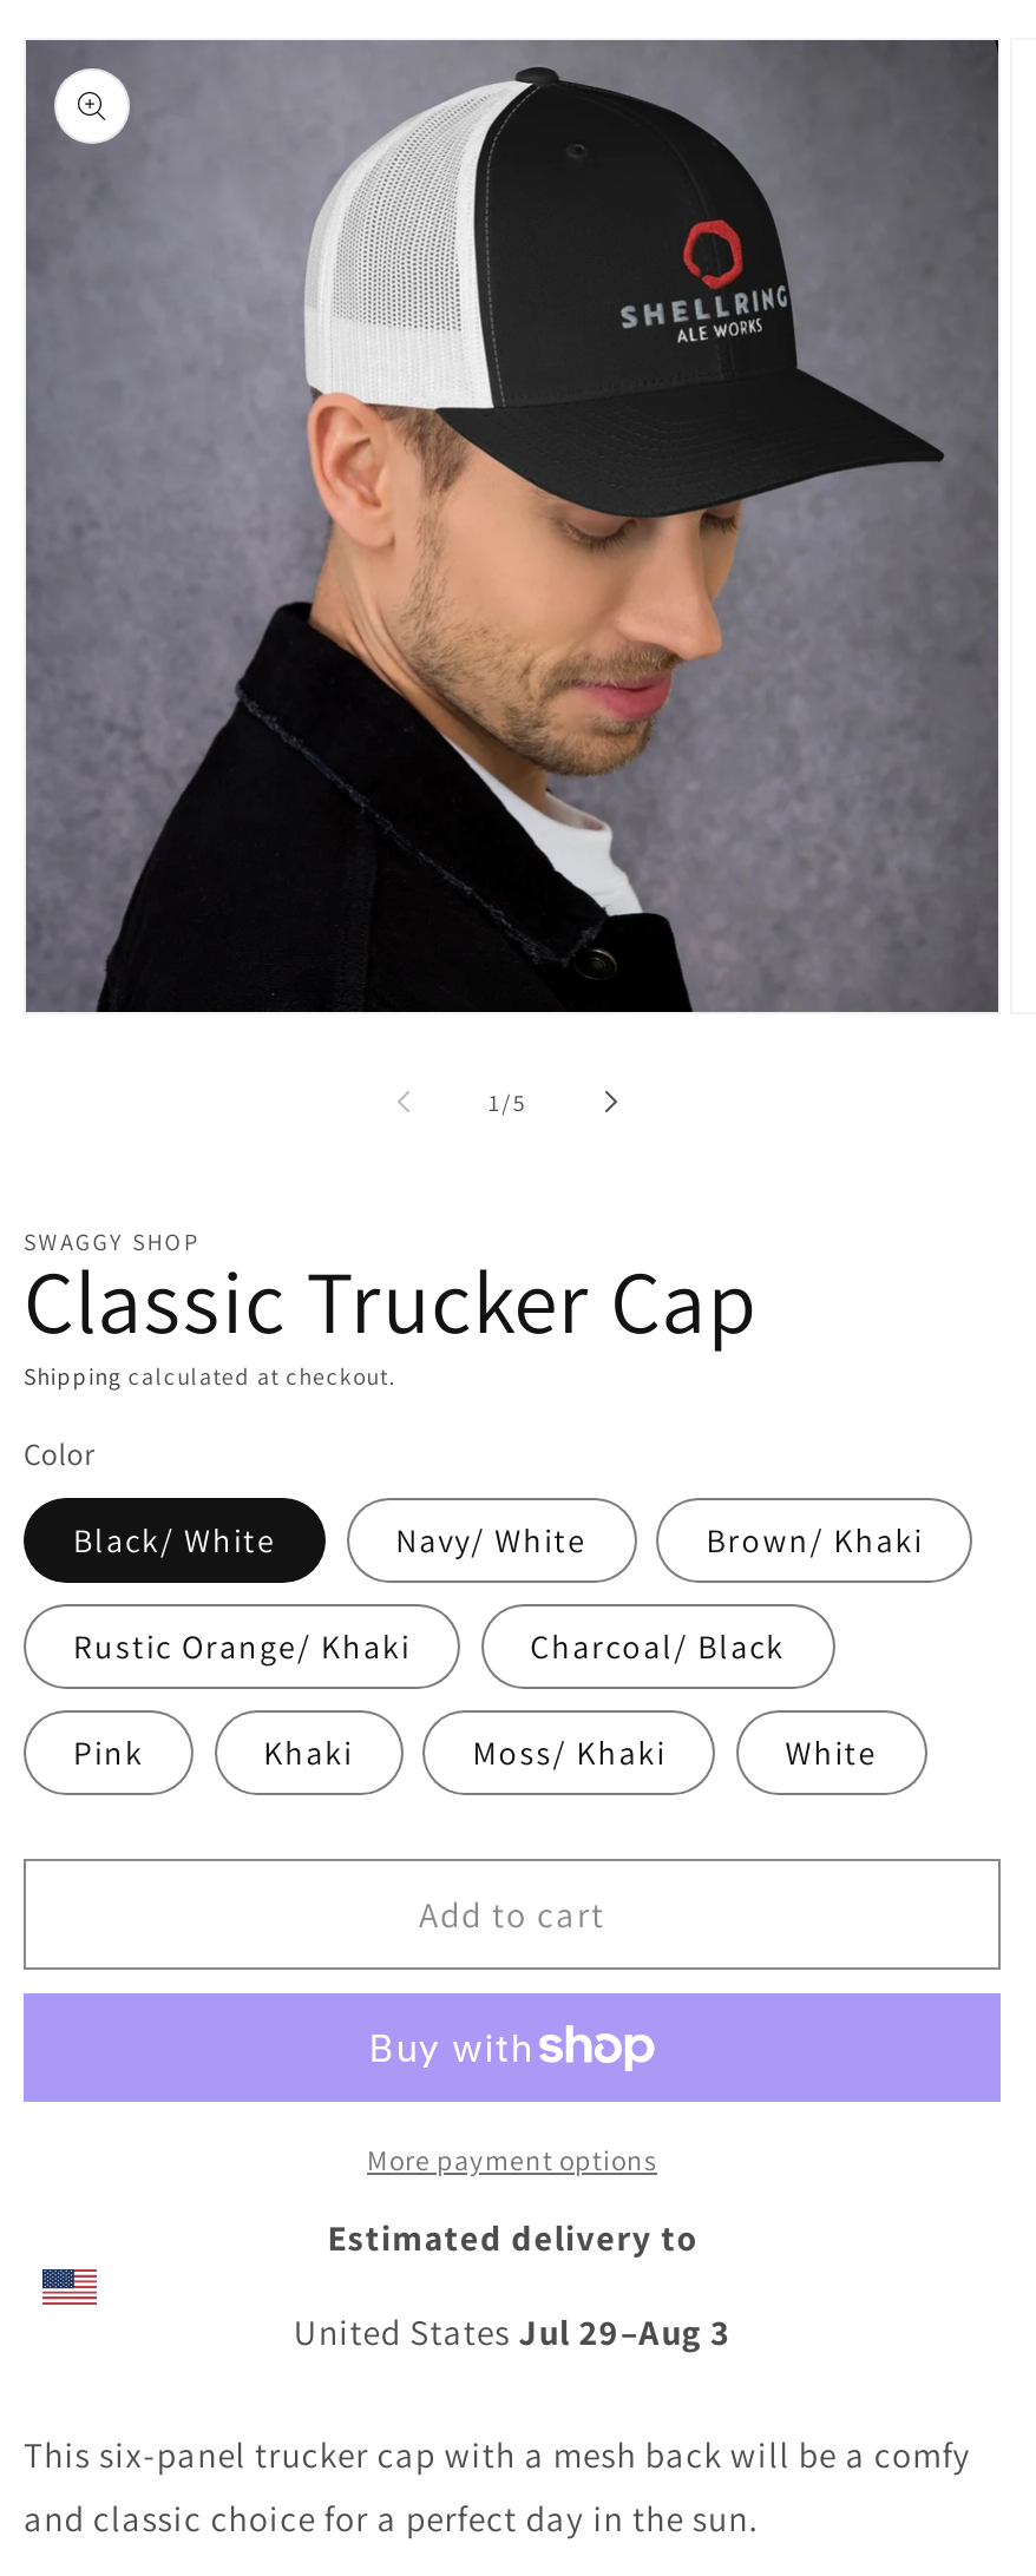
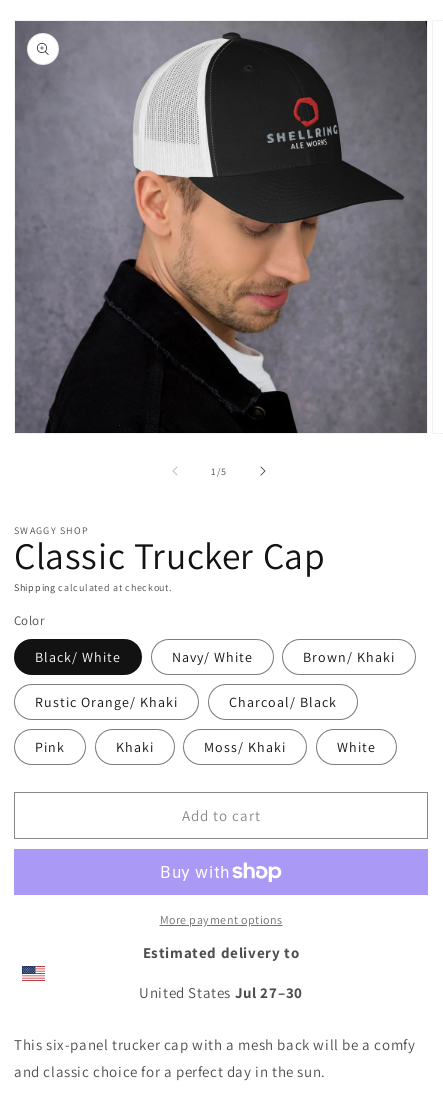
- United States Jul 29–Aug 3
+ United States Jul 27–30
